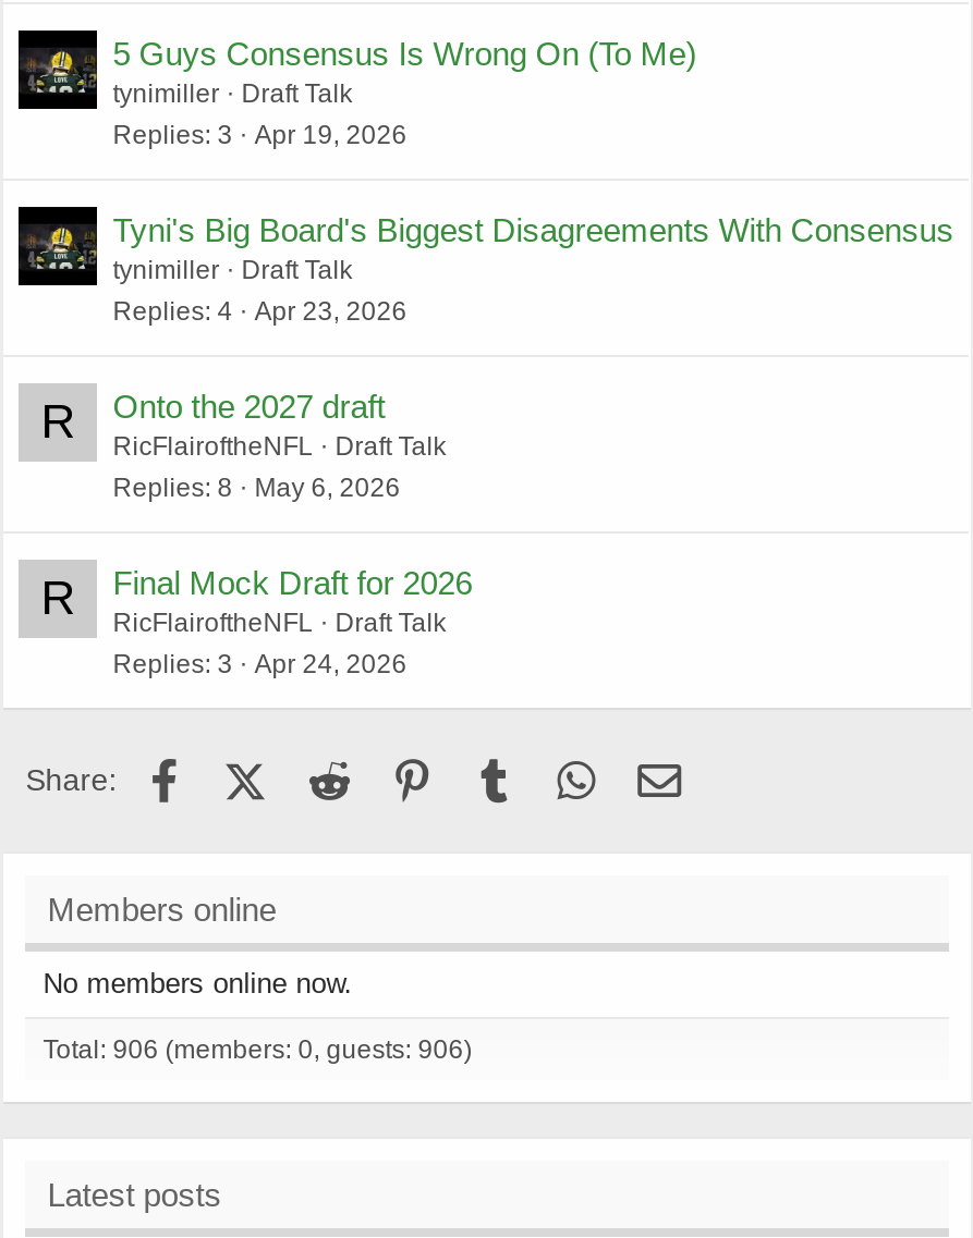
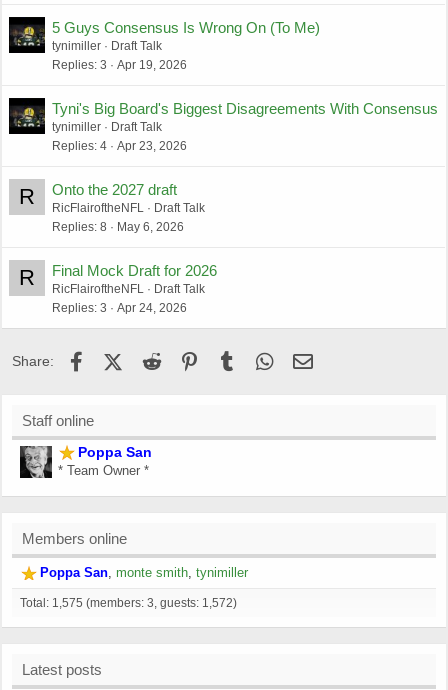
+ Staff online
+ Poppa San
+ * Team Owner *

- No members online now.
+ Poppa San monte smith tynimiller

- Total: 906 (members: 0, guests: 906)
+ Total: 1,575 (members: 3, guests: 1,572)
